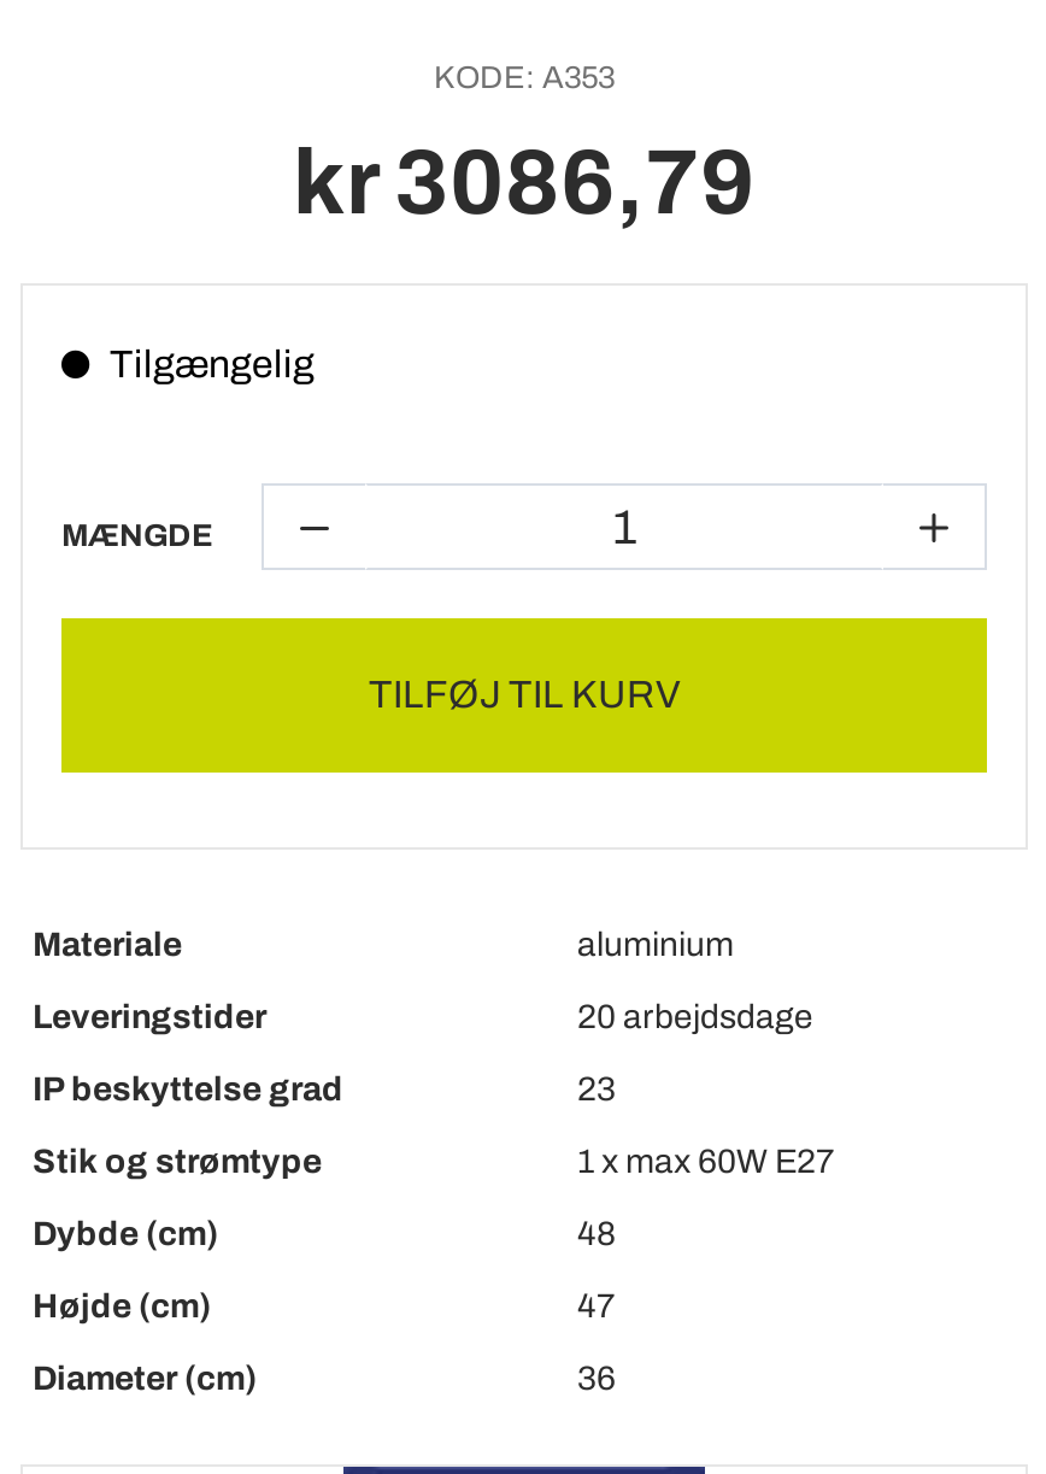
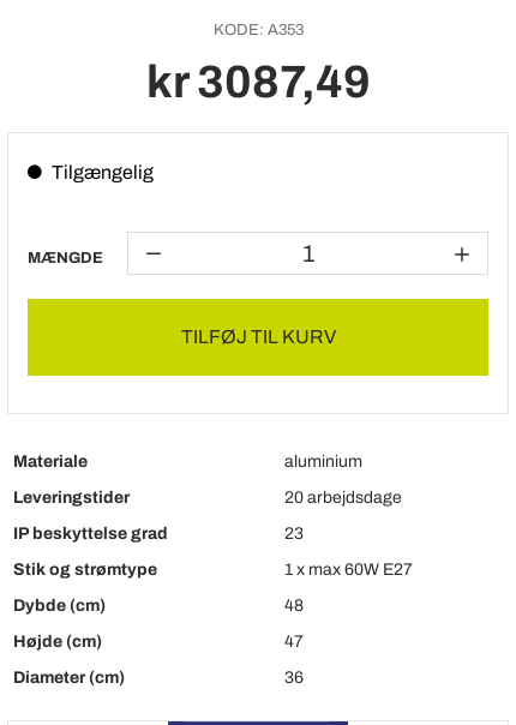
- kr 3086,79
+ kr 3087,49
